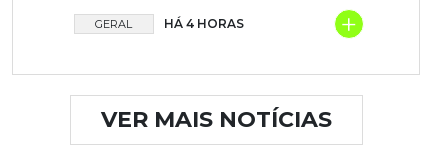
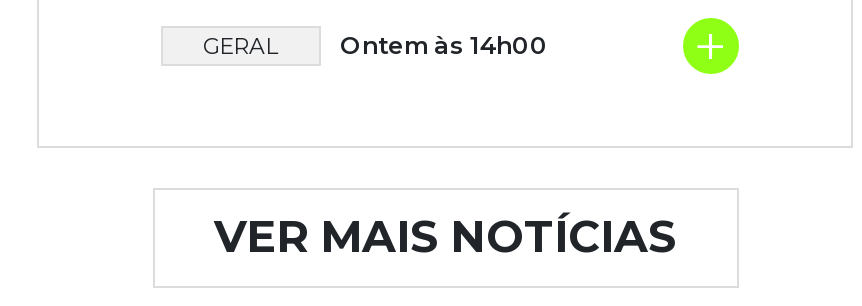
- HÁ 4 HORAS
+ Ontem às 14h00
